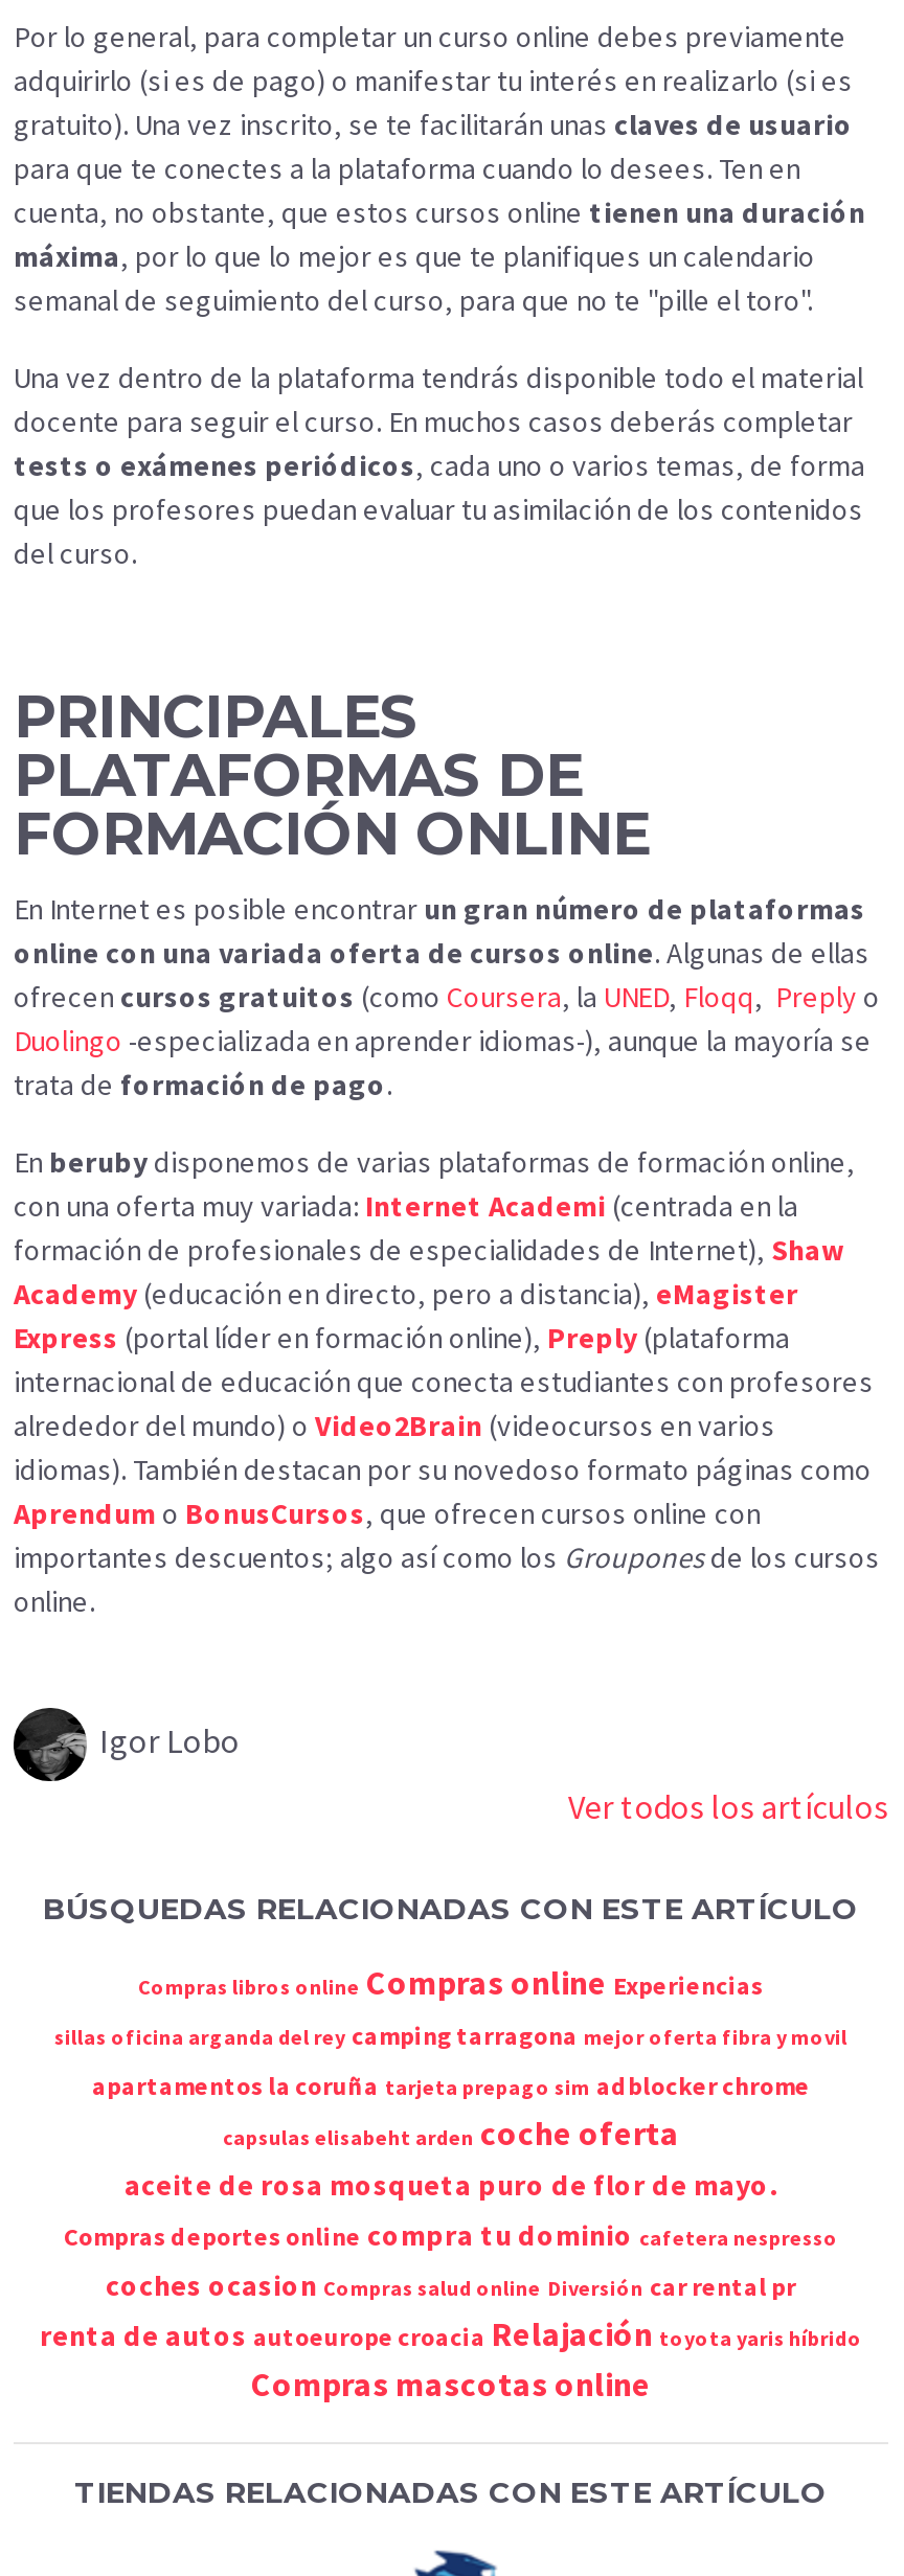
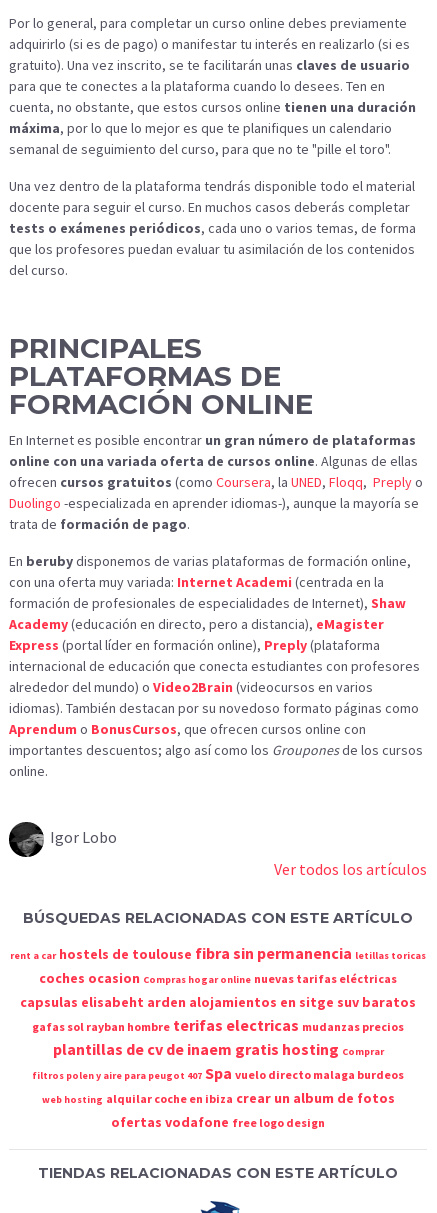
- Compras libros online Compras online Experiencias
- sillas oficina arganda del rey camping tarragona mejor oferta fibra y movil
- apartamentos la coruña tarjeta prepago sim adblocker chrome
- capsulas elisabeht arden coche oferta
- aceite de rosa mosqueta puro de flor de mayo.
- Compras deportes online compra tu dominio cafetera nespresso
- coches ocasion Compras salud online Diversión car rental pr
- renta de autos autoeurope croacia Relajación toyota yaris híbrido
- Compras mascotas online
+ rent a car hostels de toulouse fibra sin permanencia letillas toricas
+ coches ocasion Compras hogar online nuevas tarifas eléctricas
+ capsulas elisabeht arden alojamientos en sitge suv baratos
+ gafas sol rayban hombre terifas electricas mudanzas precios
+ plantillas de cv de inaem gratis hosting Comprar
+ filtros polen y aire para peugot 407 Spa vuelo directo malaga burdeos
+ web hosting alquilar coche en ibiza crear un album de fotos
+ ofertas vodafone free logo design
